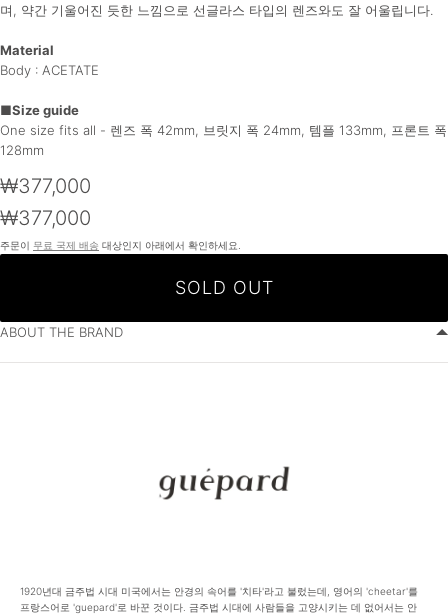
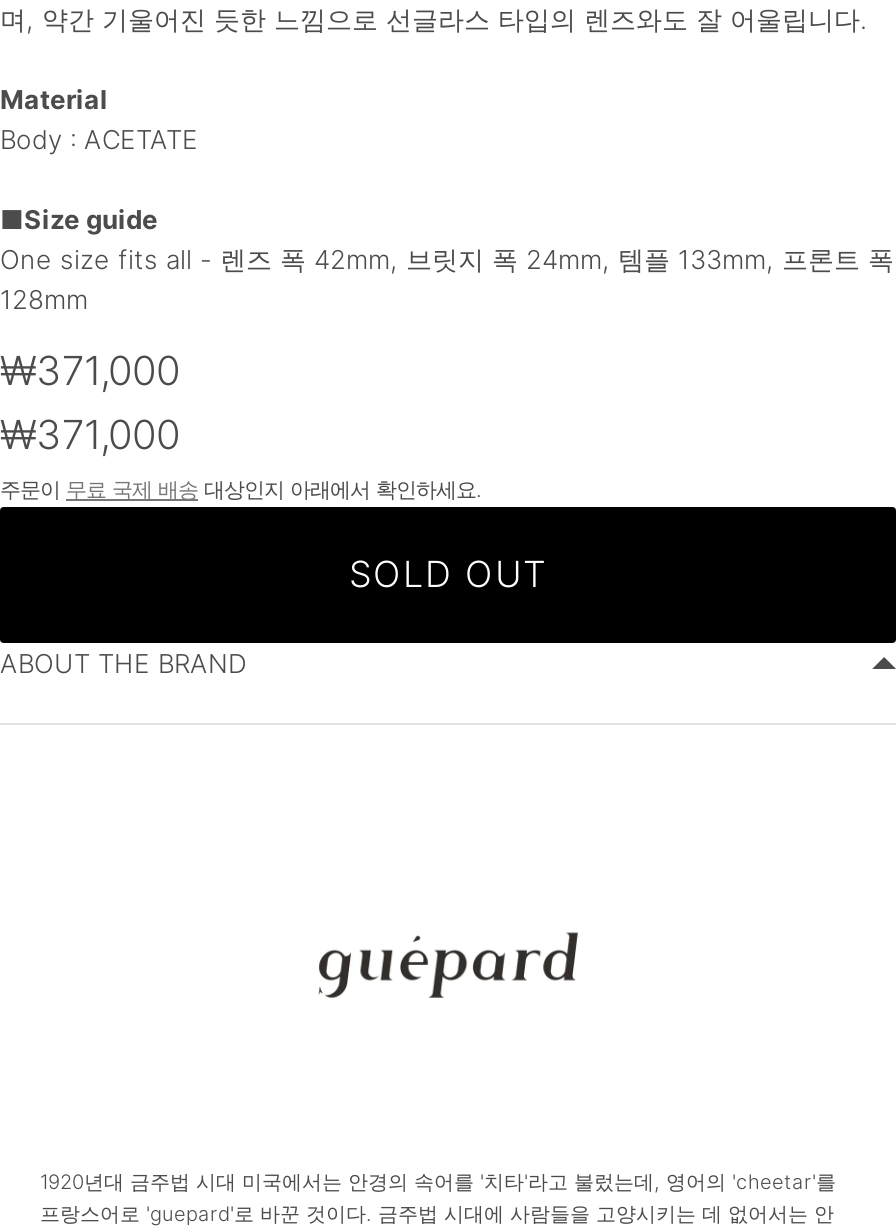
- ₩377,000
+ ₩371,000

- ₩377,000
+ ₩371,000
